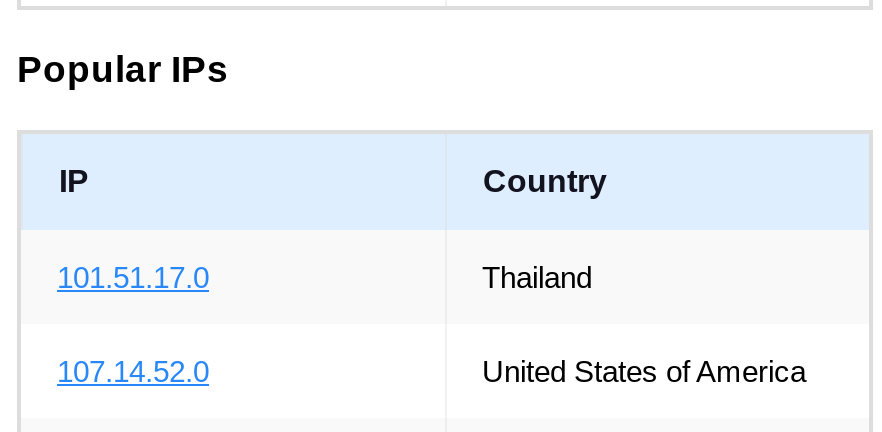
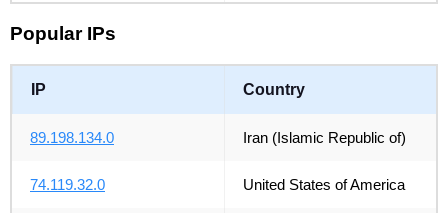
- 101.51.17.0
- Thailand
+ 89.198.134.0
+ Iran (Islamic Republic of)

- 107.14.52.0
+ 74.119.32.0
